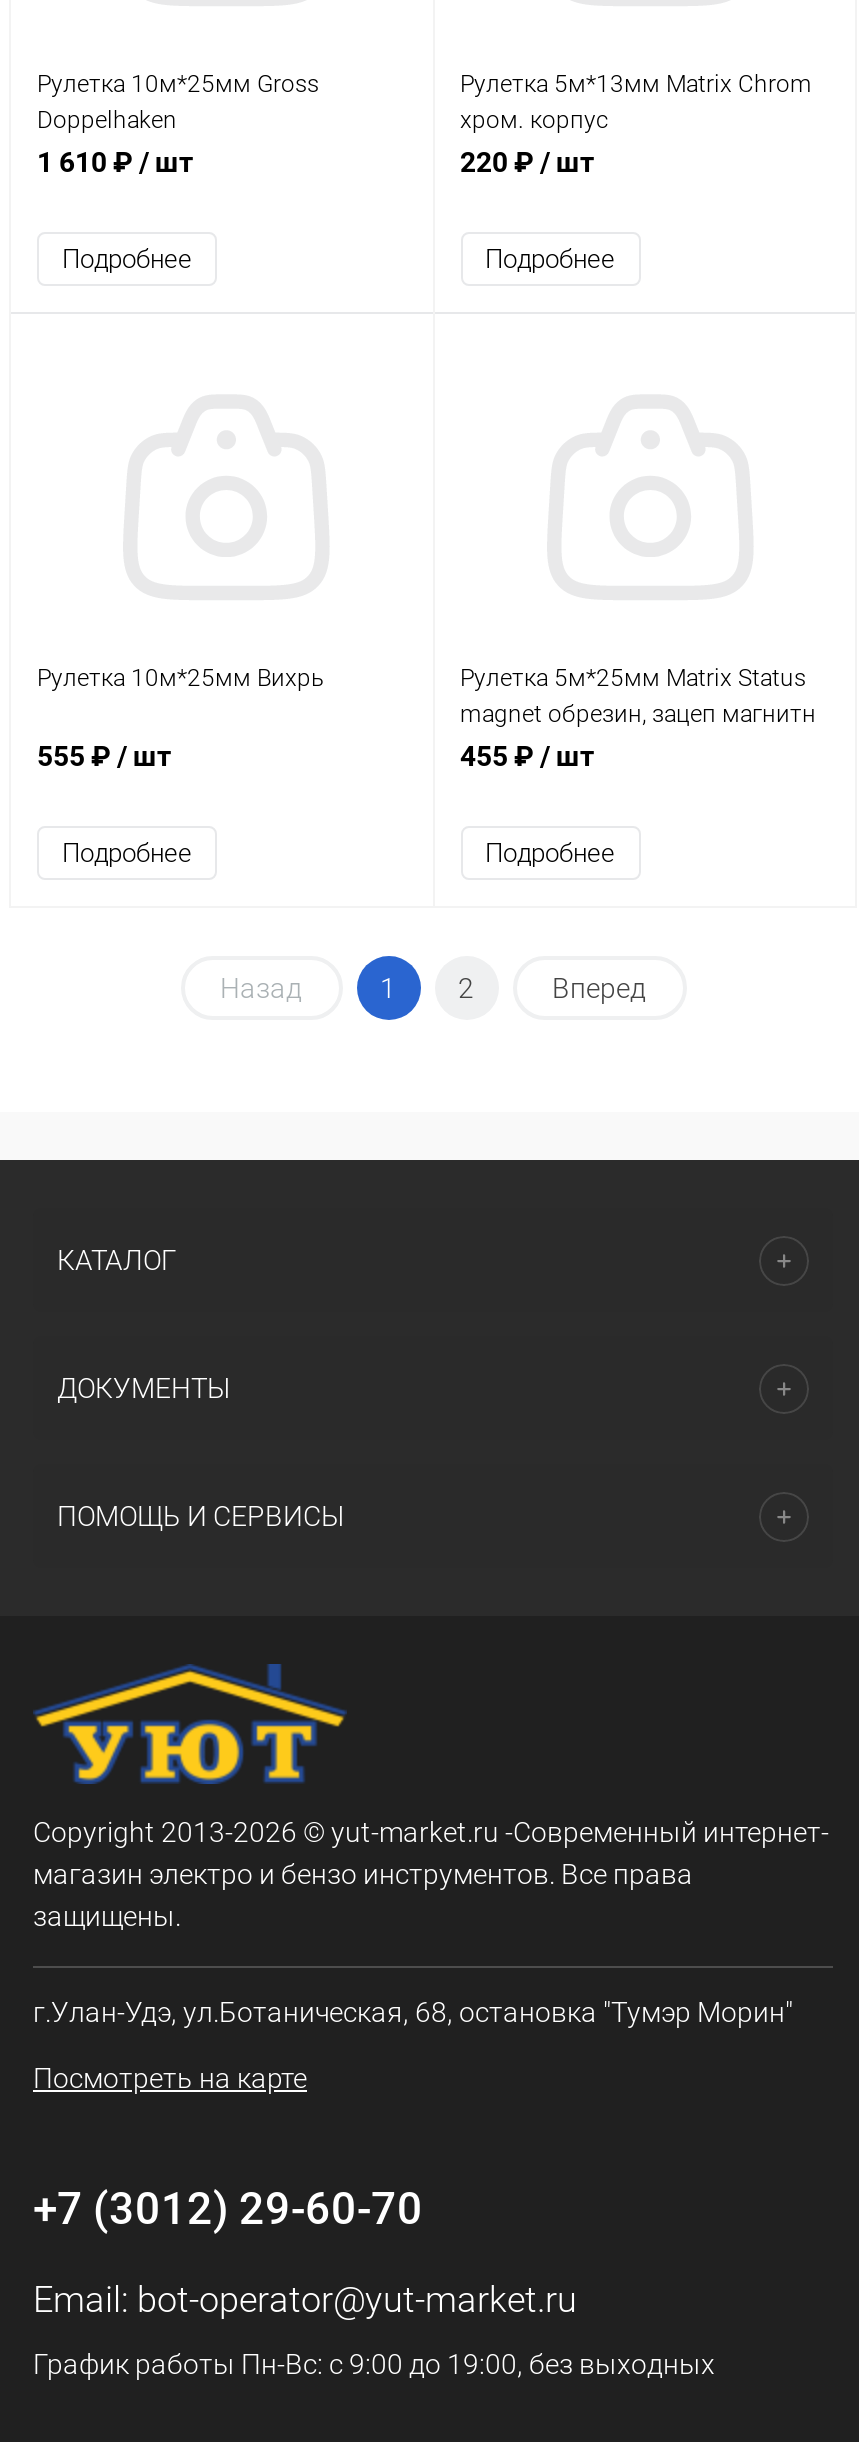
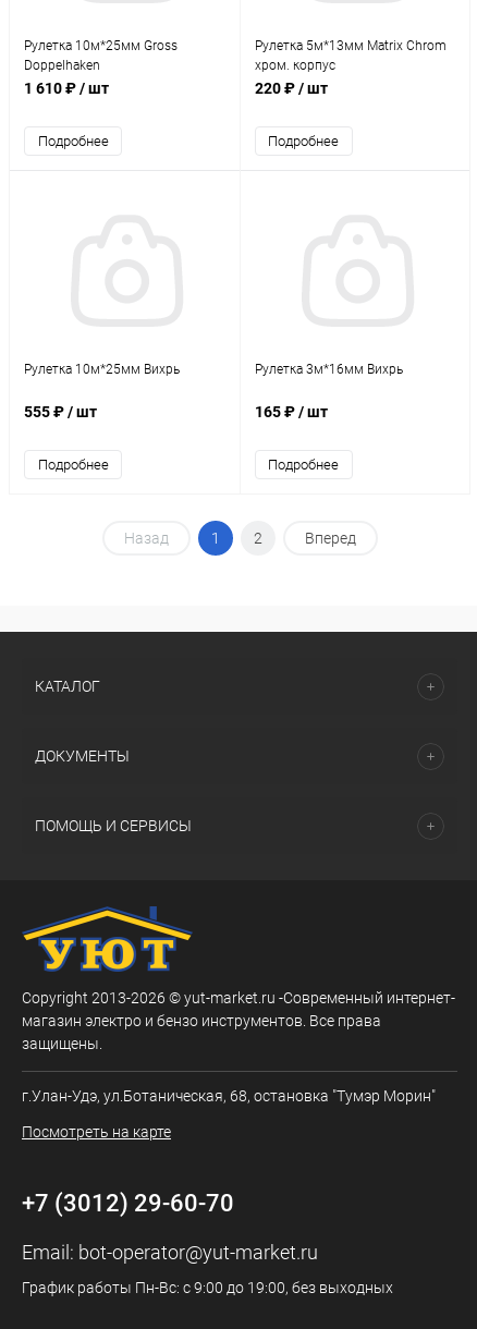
- Рулетка 5м*25мм Matrix Status
- magnet обрезин, зацеп магнитн
- 455 ₽ / шт
+ Рулетка 3м*16мм Вихрь
+ 165 ₽ / шт
